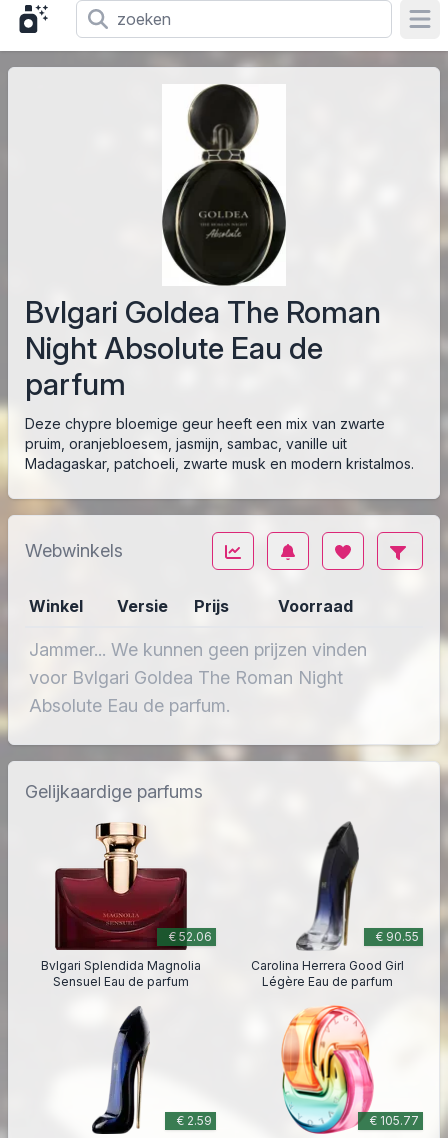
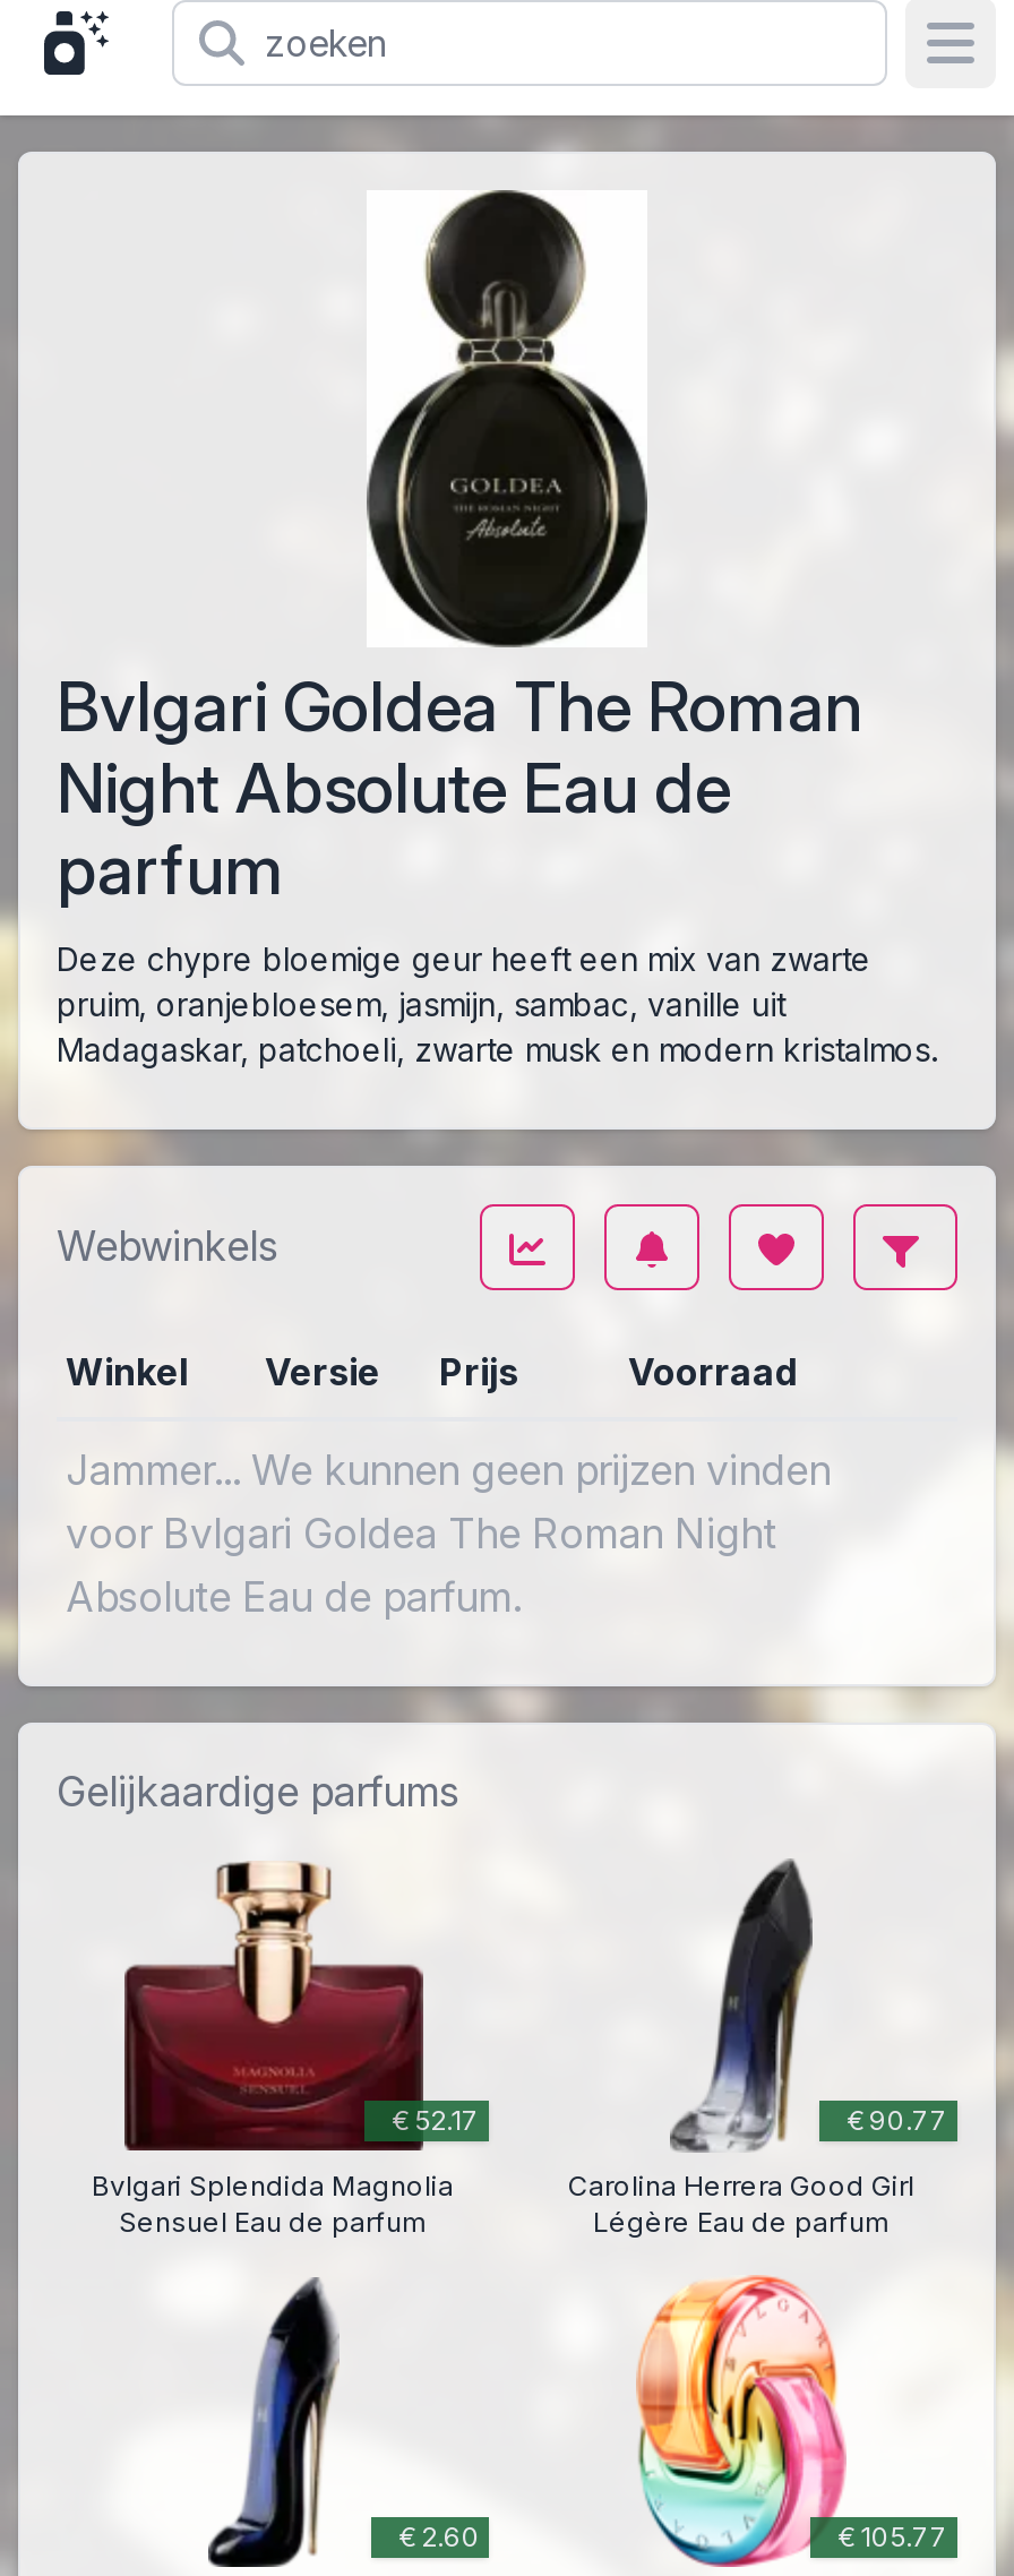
- € 52.06
+ € 52.17

- € 90.55
+ € 90.77

- € 2.59
+ € 2.60
